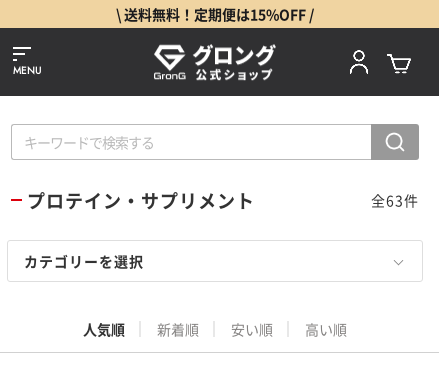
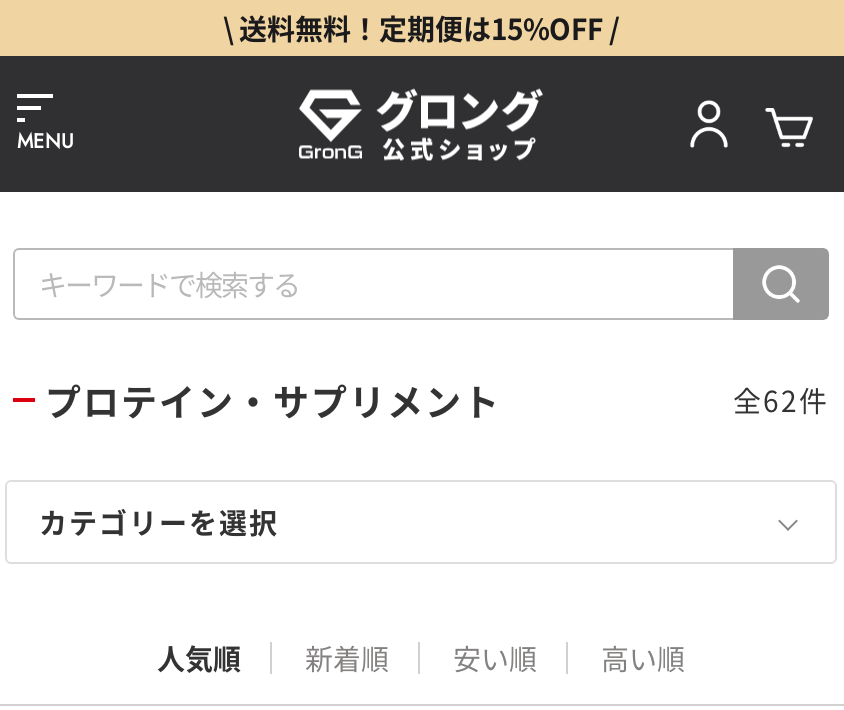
- 全63件
+ 全62件
